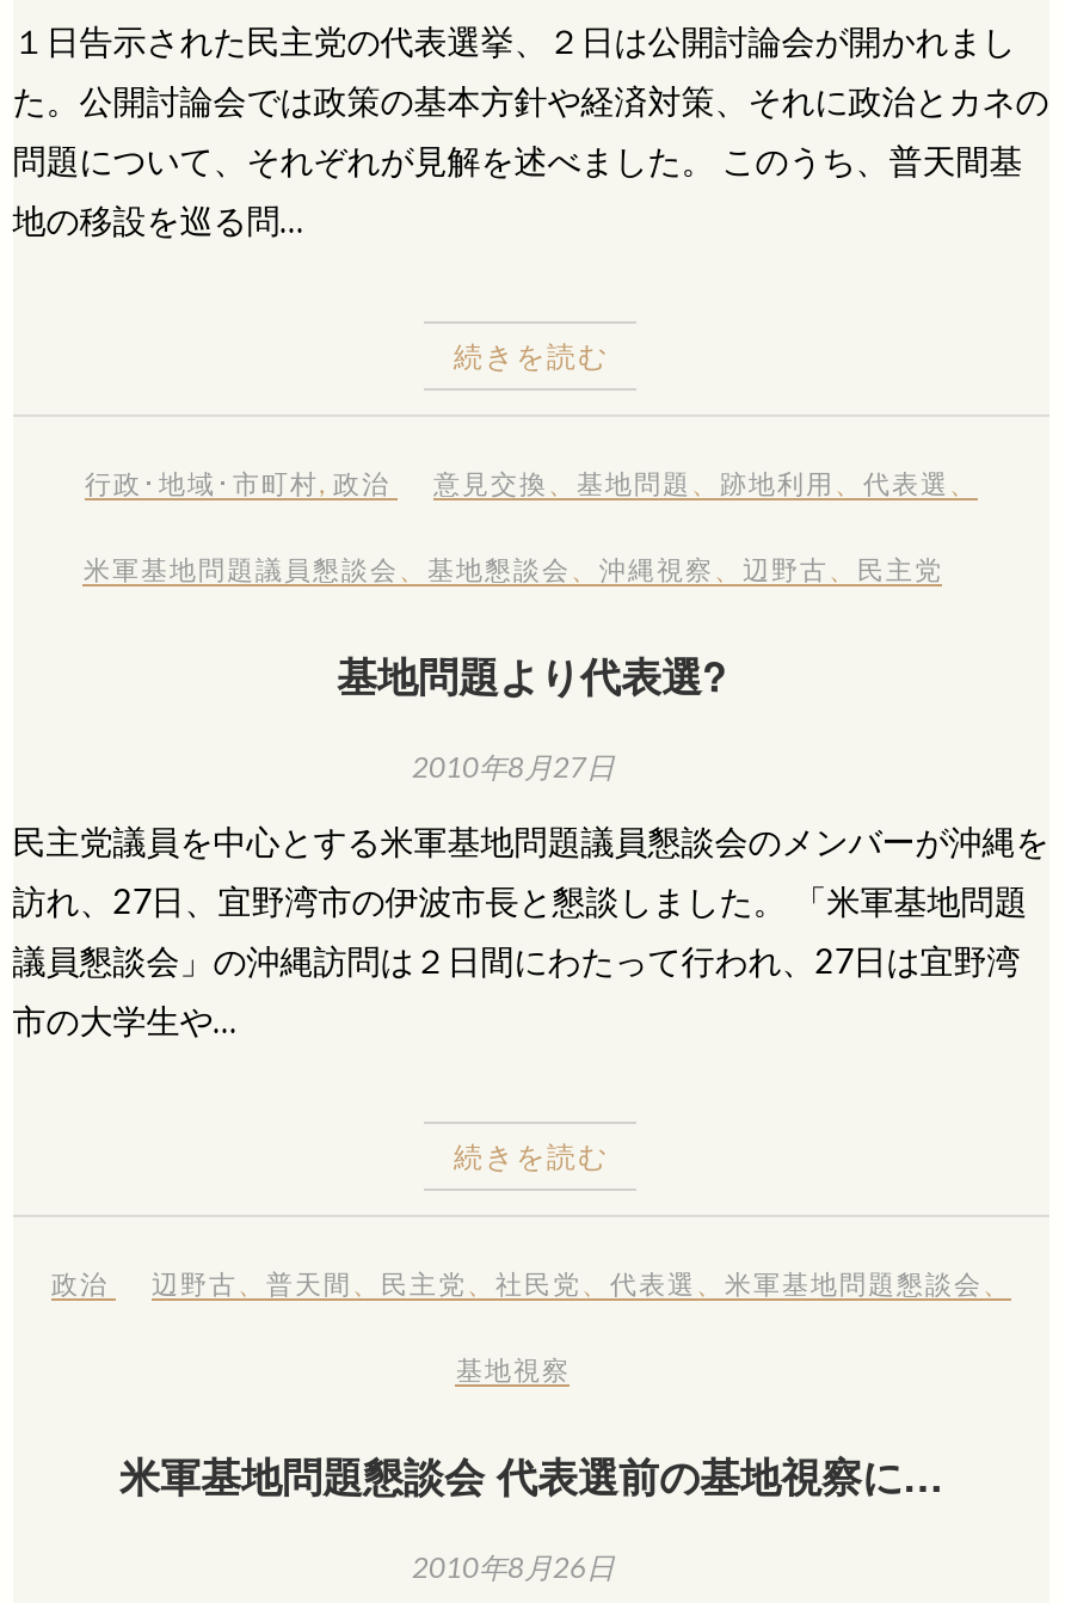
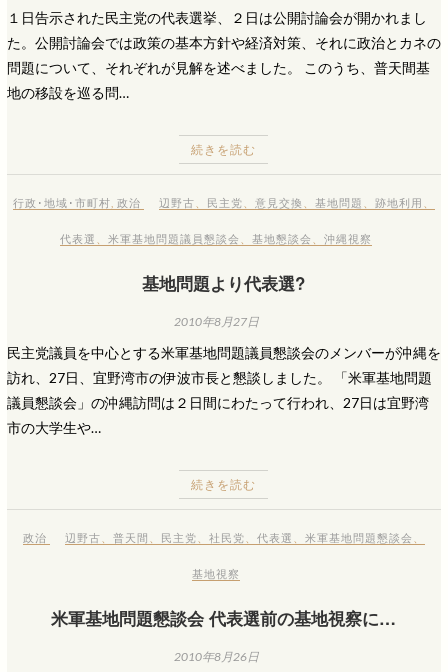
- 意見交換、基地問題、跡地利用、代表選、
+ 辺野古、民主党、意見交換、基地問題、跡地利用、

- 米軍基地問題議員懇談会、基地懇談会、沖縄視察、辺野古、民主党
+ 代表選、米軍基地問題議員懇談会、基地懇談会、沖縄視察
